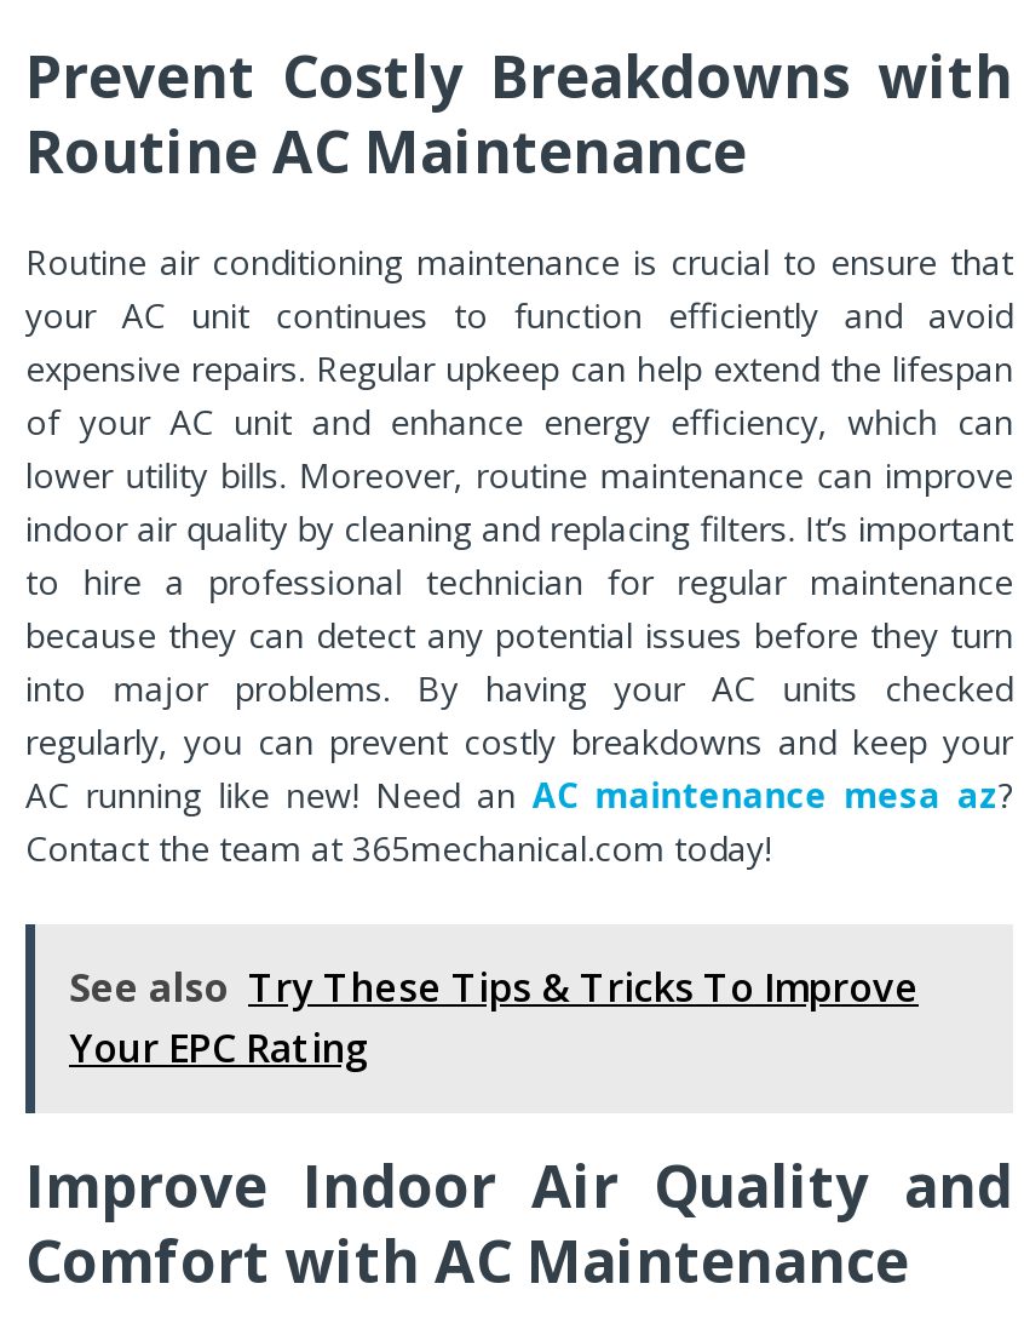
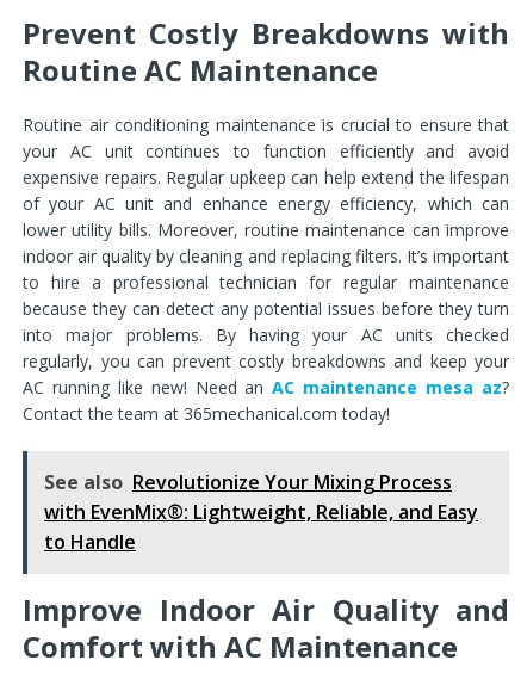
- See also Try These Tips & Tricks To Improve
- Your EPC Rating
+ See also Revolutionize Your Mixing Process
+ with EvenMix®: Lightweight, Reliable, and Easy
+ to Handle
